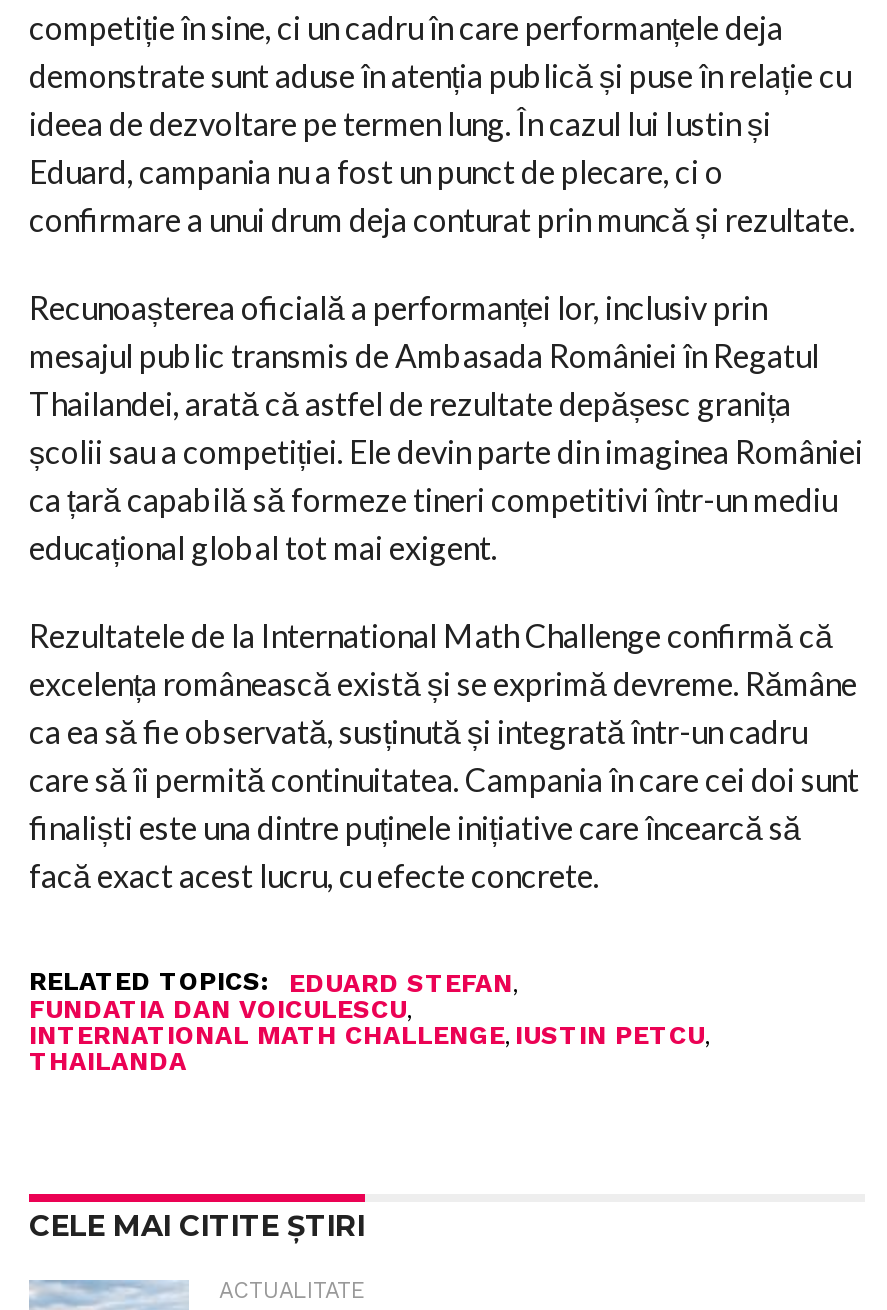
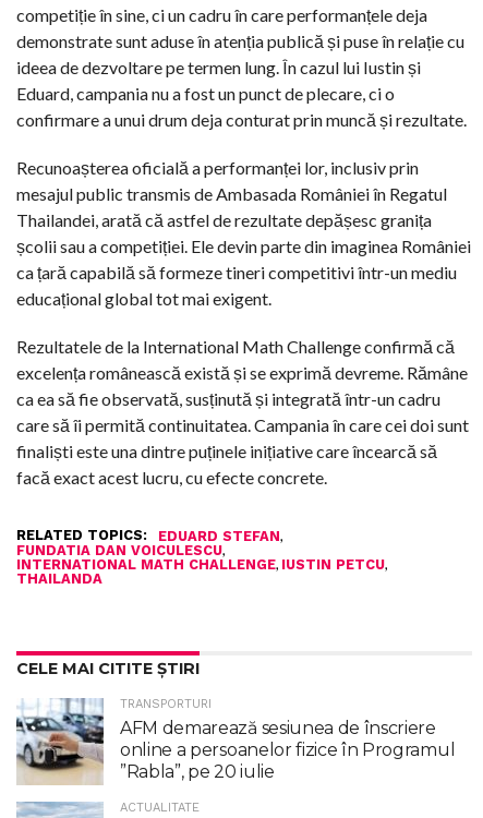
+ [image]
+ TRANSPORTURI
+ AFM demarează sesiunea de înscriere
+ online a persoanelor fizice în Programul
+ ”Rabla”, pe 20 iulie
